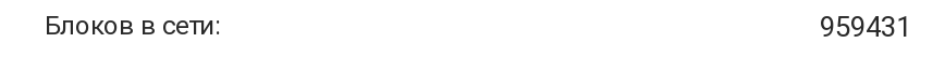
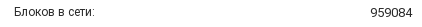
- 959431
+ 959084
